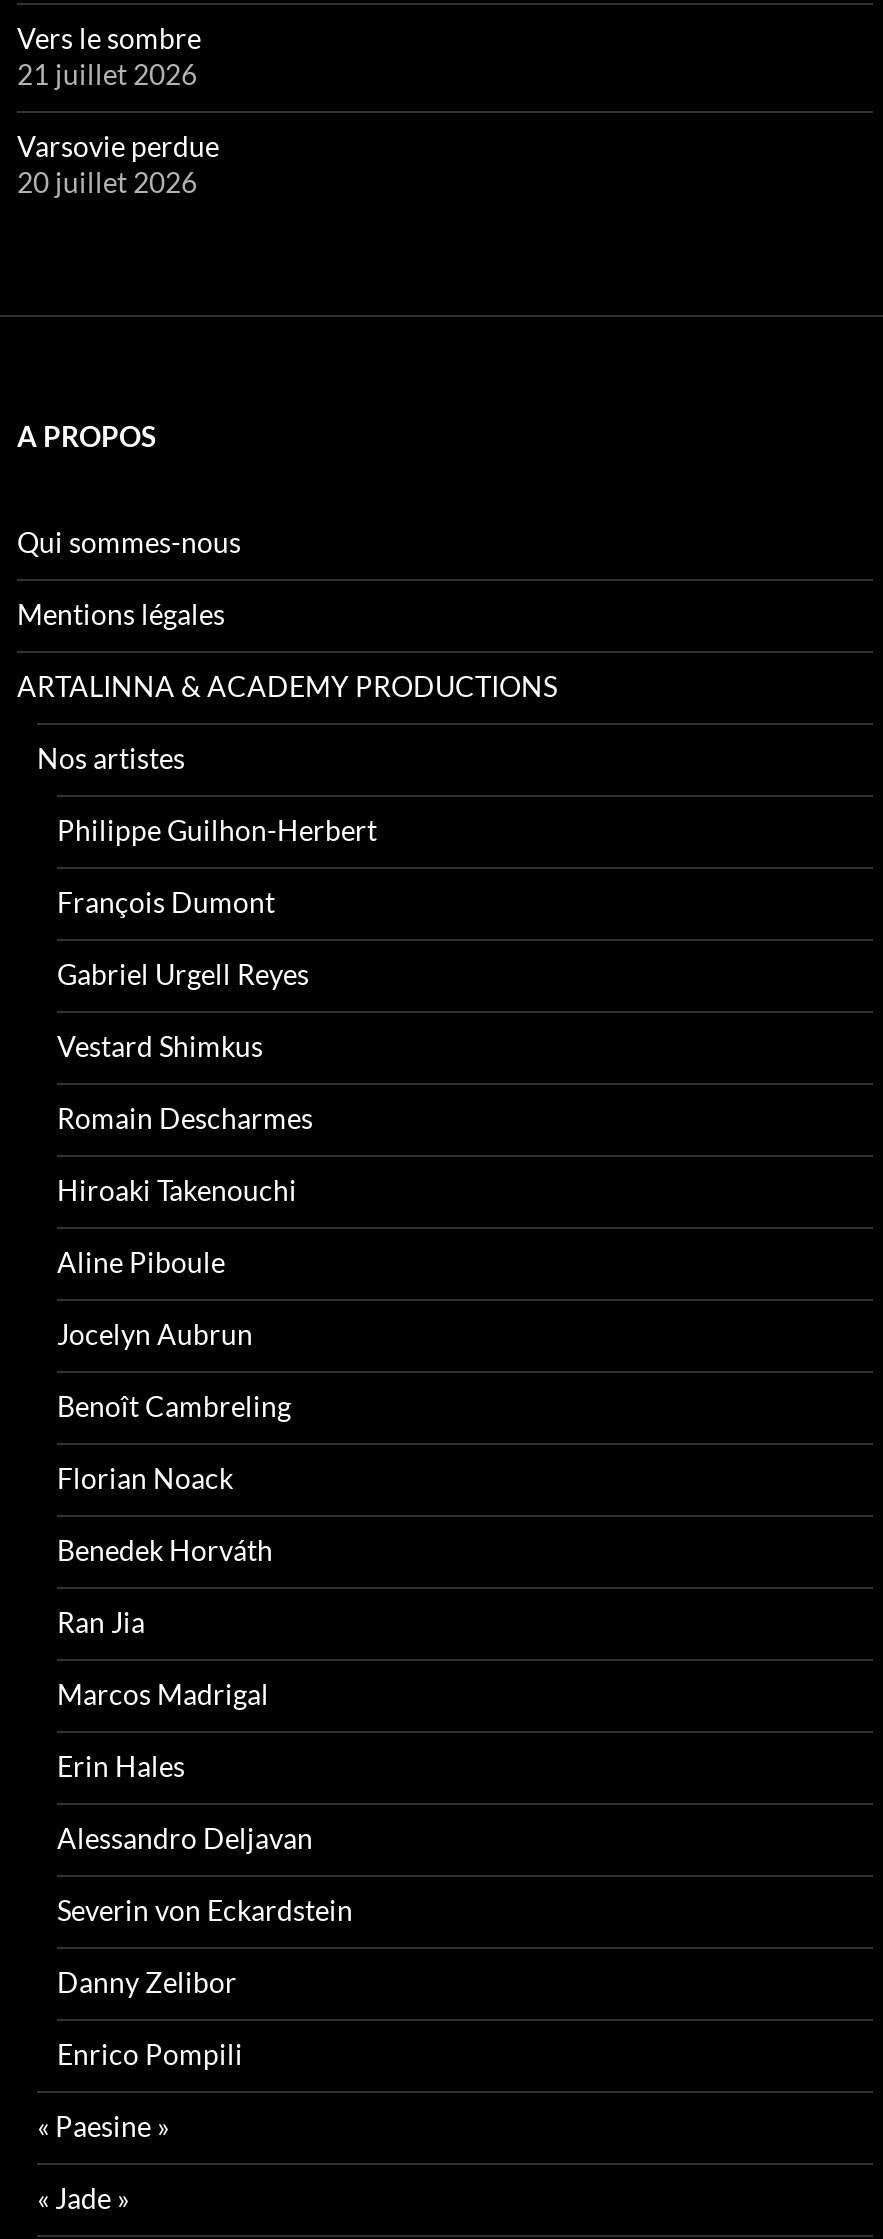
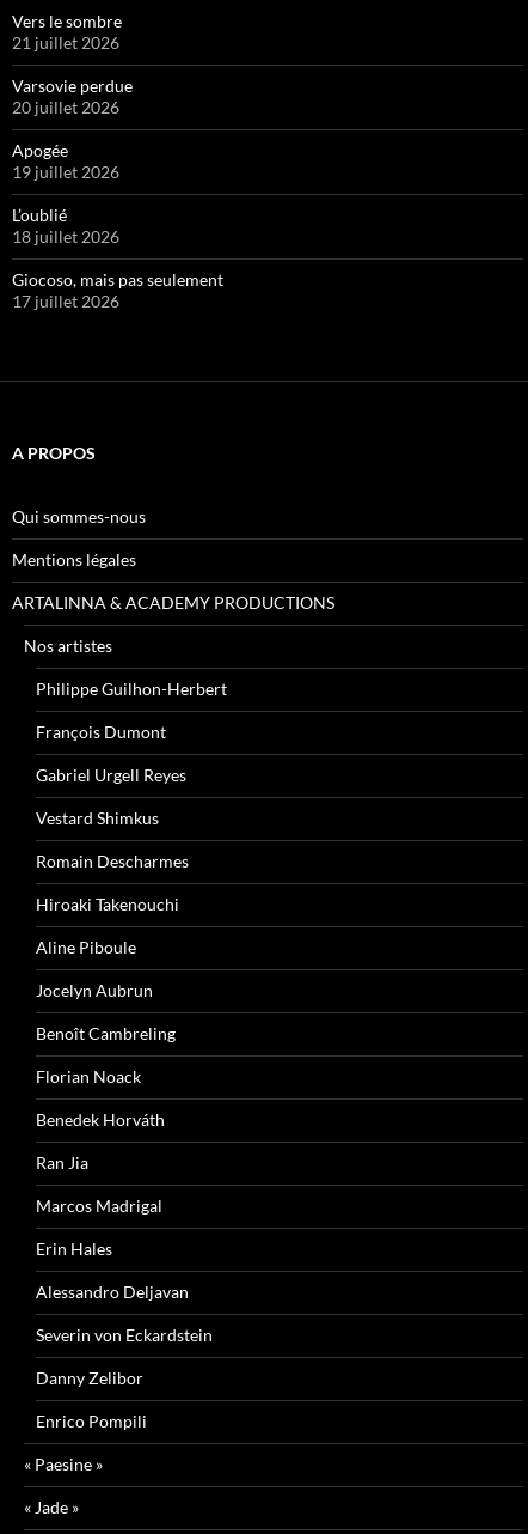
+ Apogée
+ 19 juillet 2026
+ L’oublié
+ 18 juillet 2026
+ Giocoso, mais pas seulement
+ 17 juillet 2026
